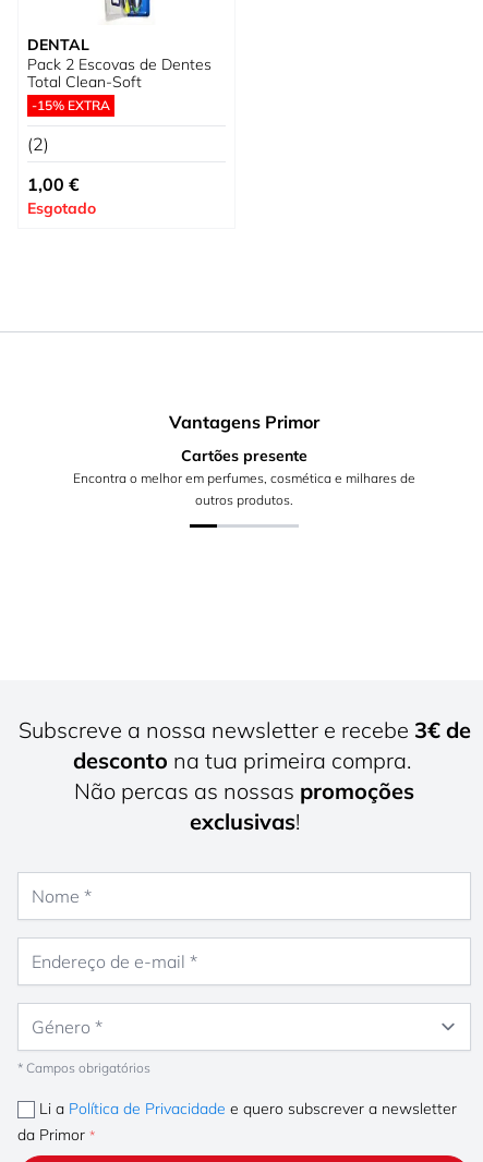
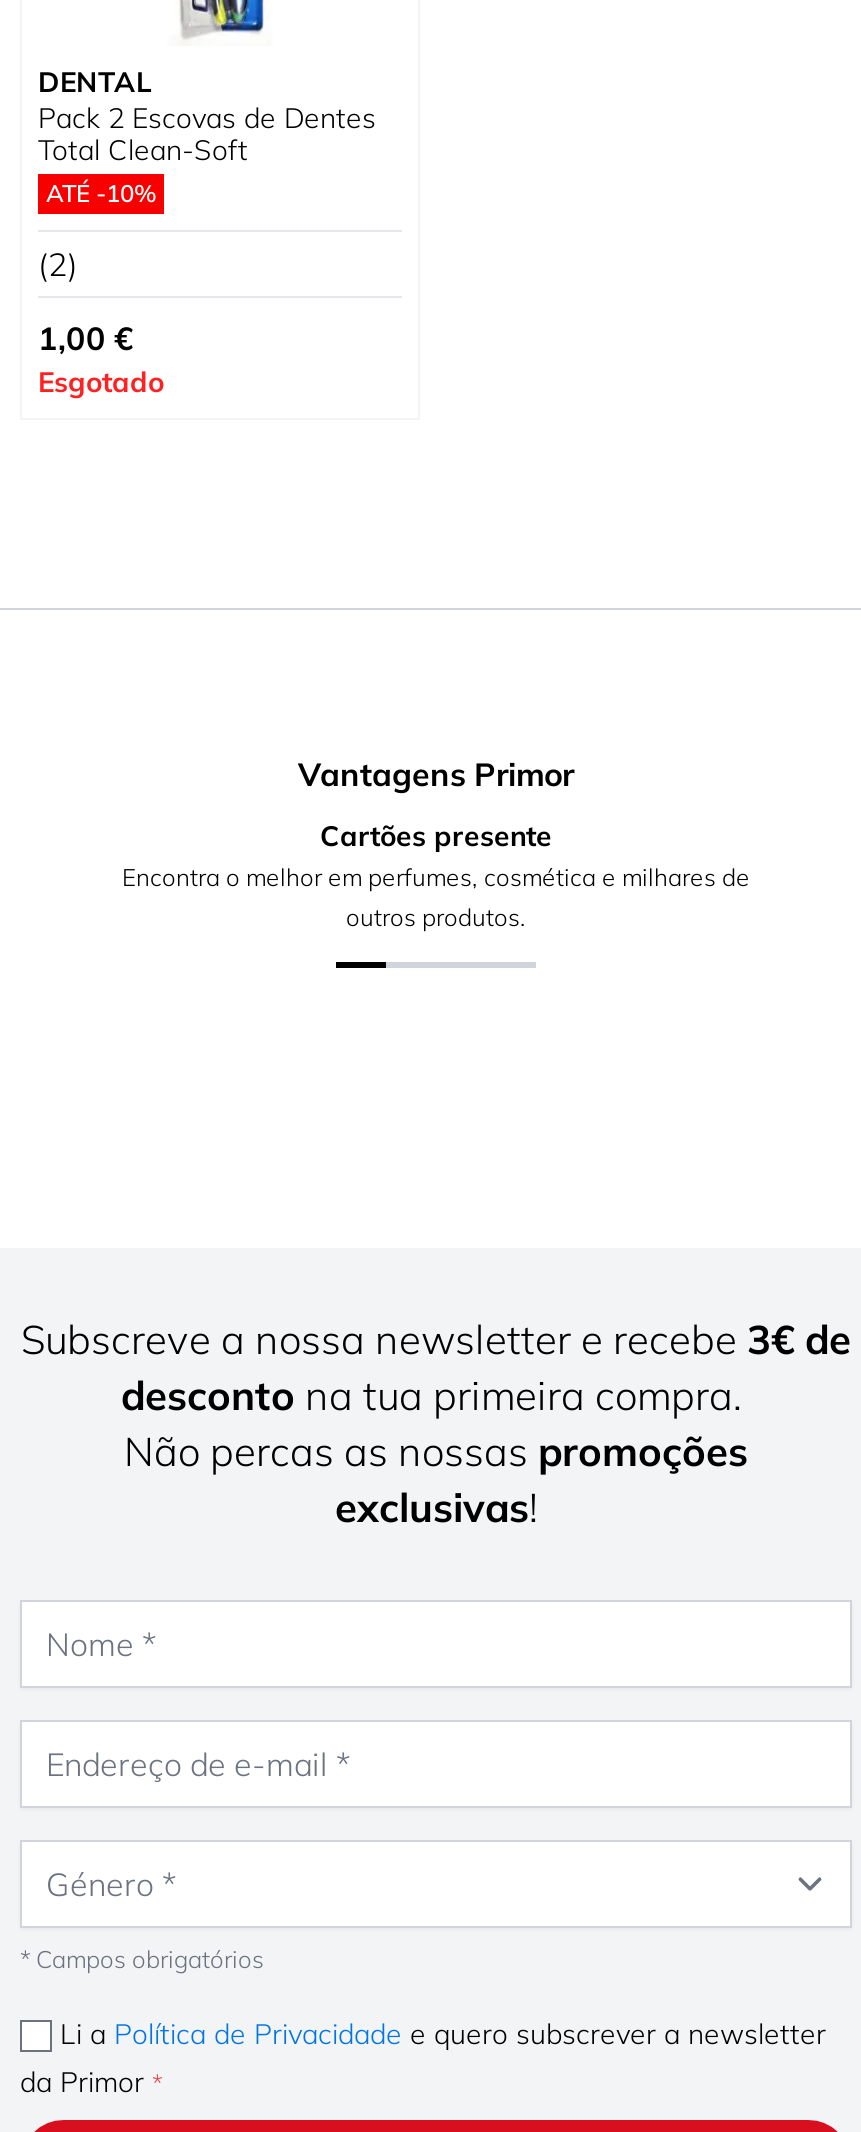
- -15% EXTRA
+ ATÉ -10%
